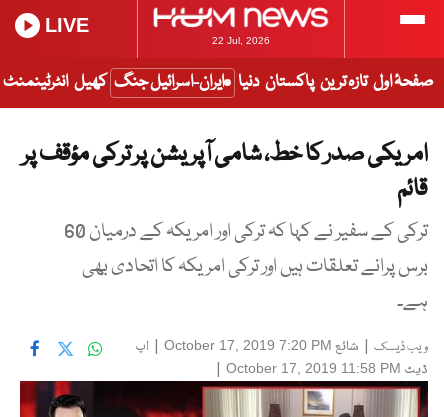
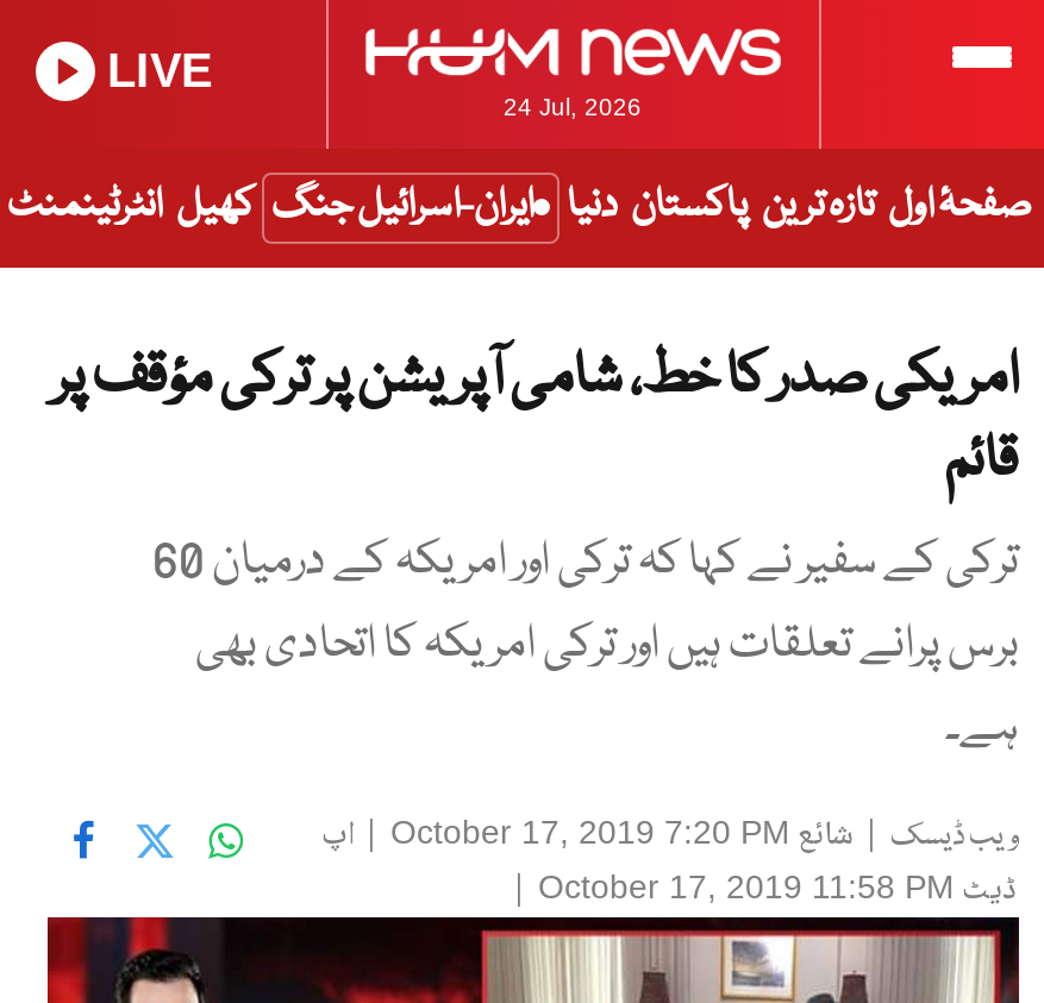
- 22 Jul, 2026
+ 24 Jul, 2026
